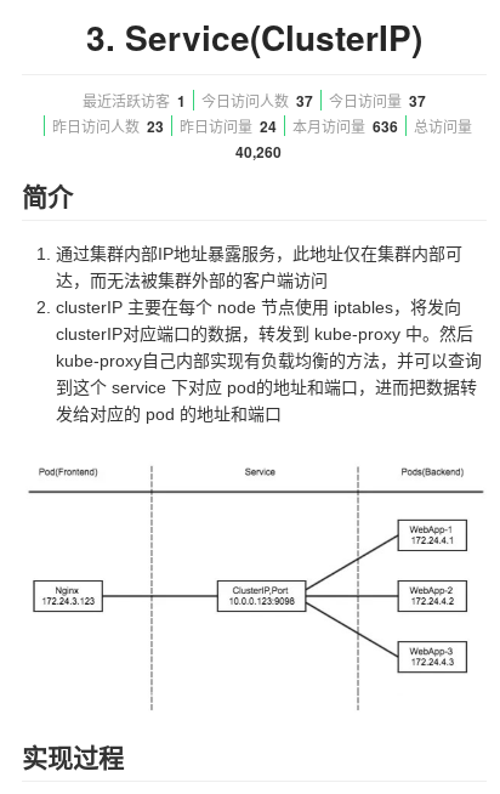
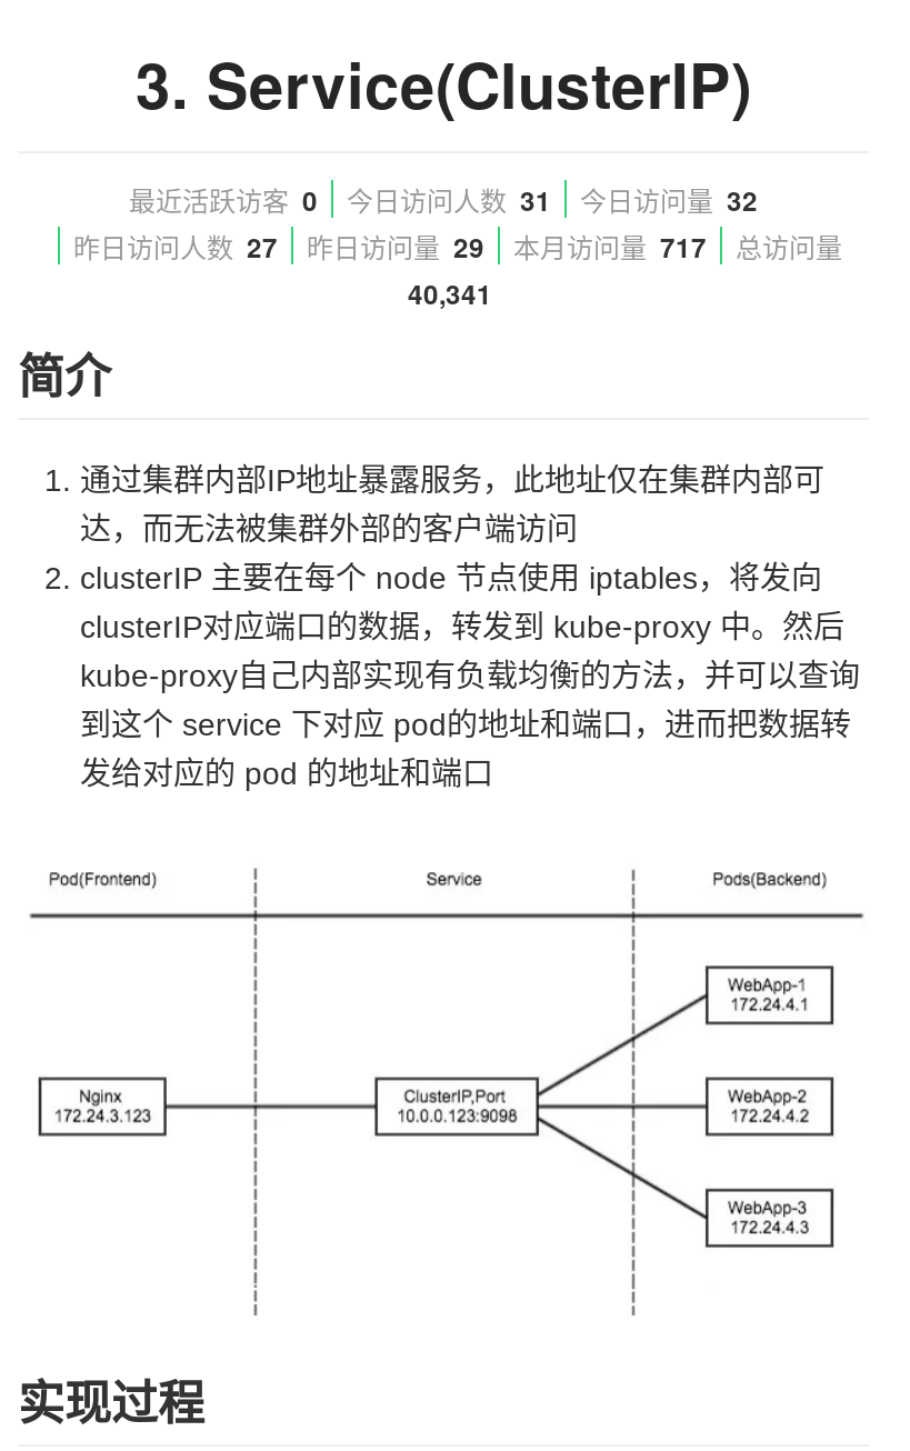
- 最近活跃访客 1
+ 最近活跃访客 0

- 今日访问人数 37
+ 今日访问人数 31

- 今日访问量 37
+ 今日访问量 32

- 昨日访问人数 23
+ 昨日访问人数 27

- 昨日访问量 24
+ 昨日访问量 29

- 本月访问量 636
+ 本月访问量 717

- 40,260
+ 40,341
